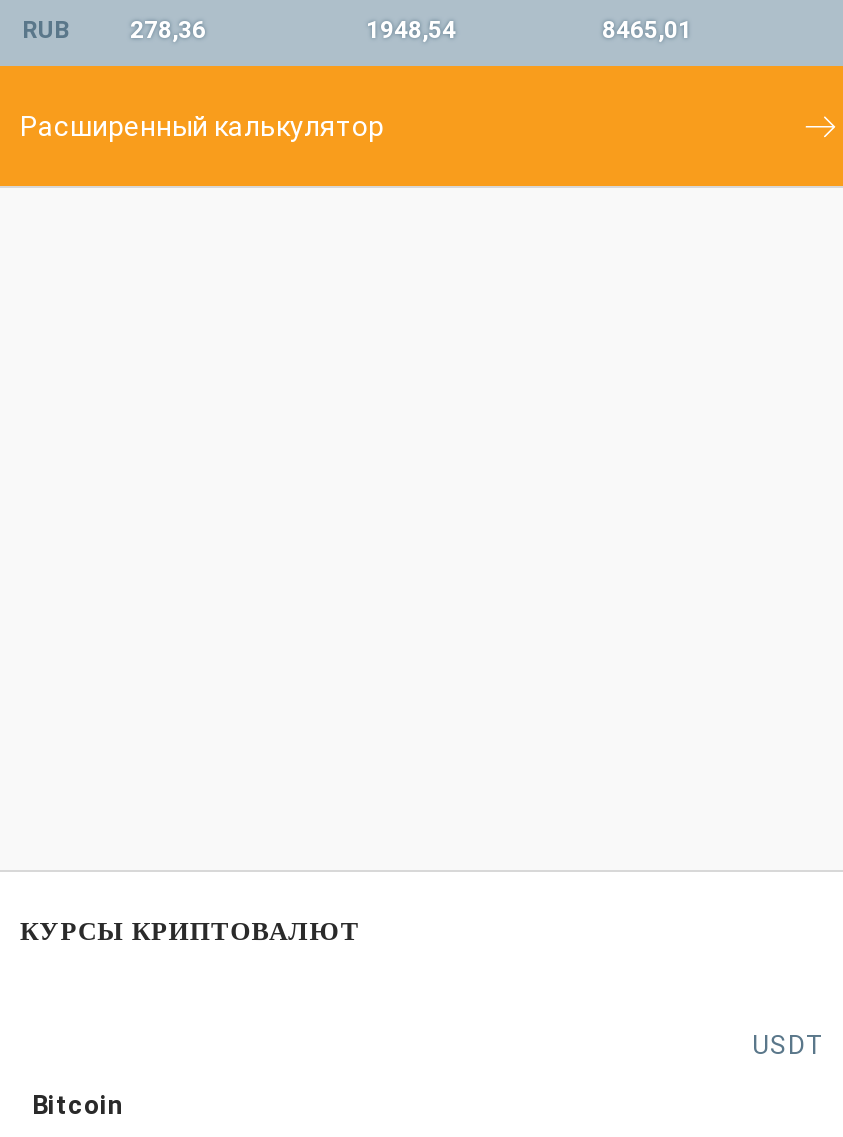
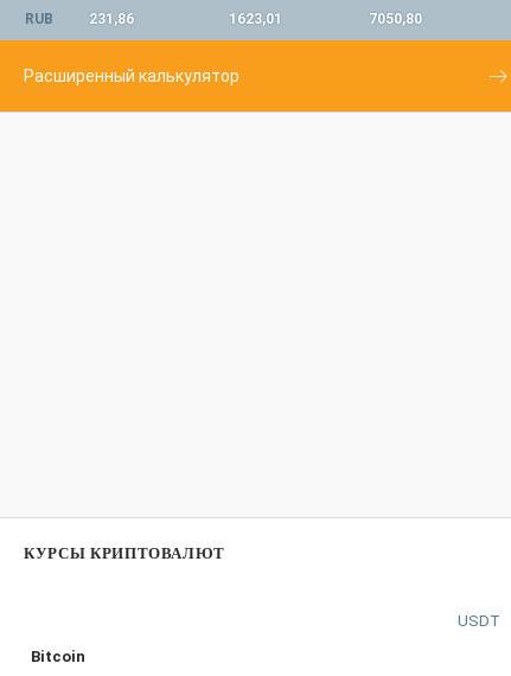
- 278,36
+ 231,86

- 1948,54
+ 1623,01

- 8465,01
+ 7050,80
